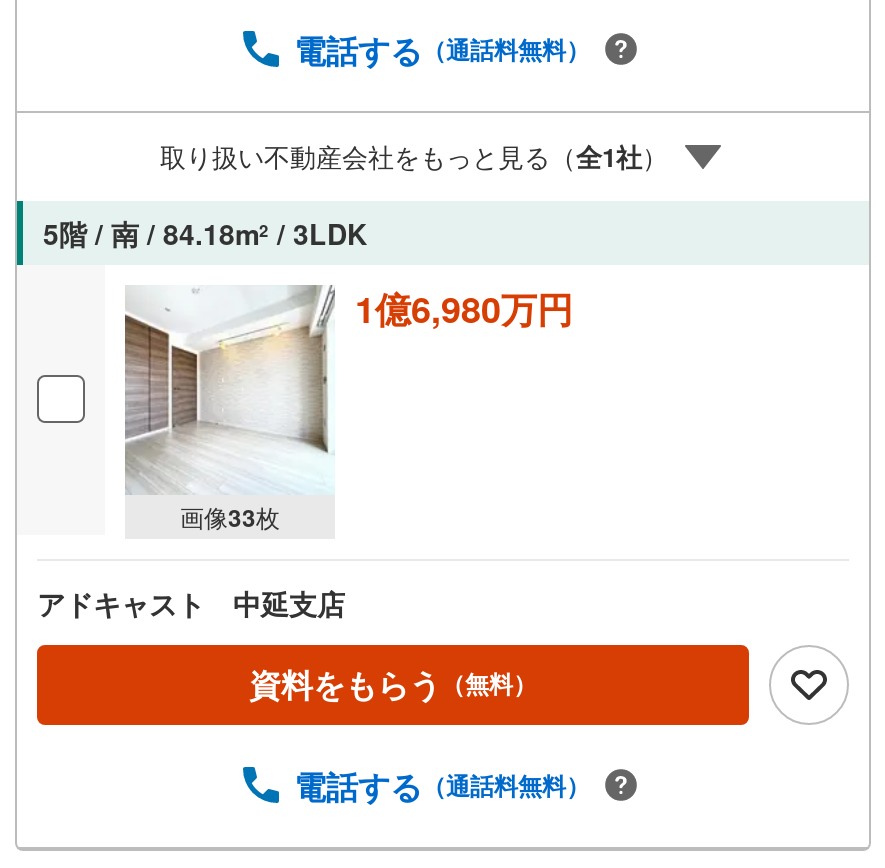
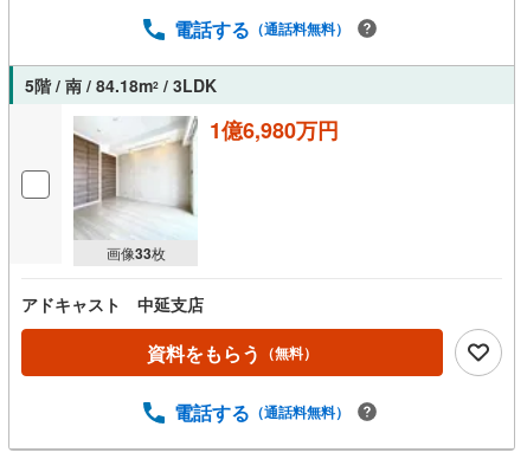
- 取り扱い不動産会社をもっと見る（全1社）
